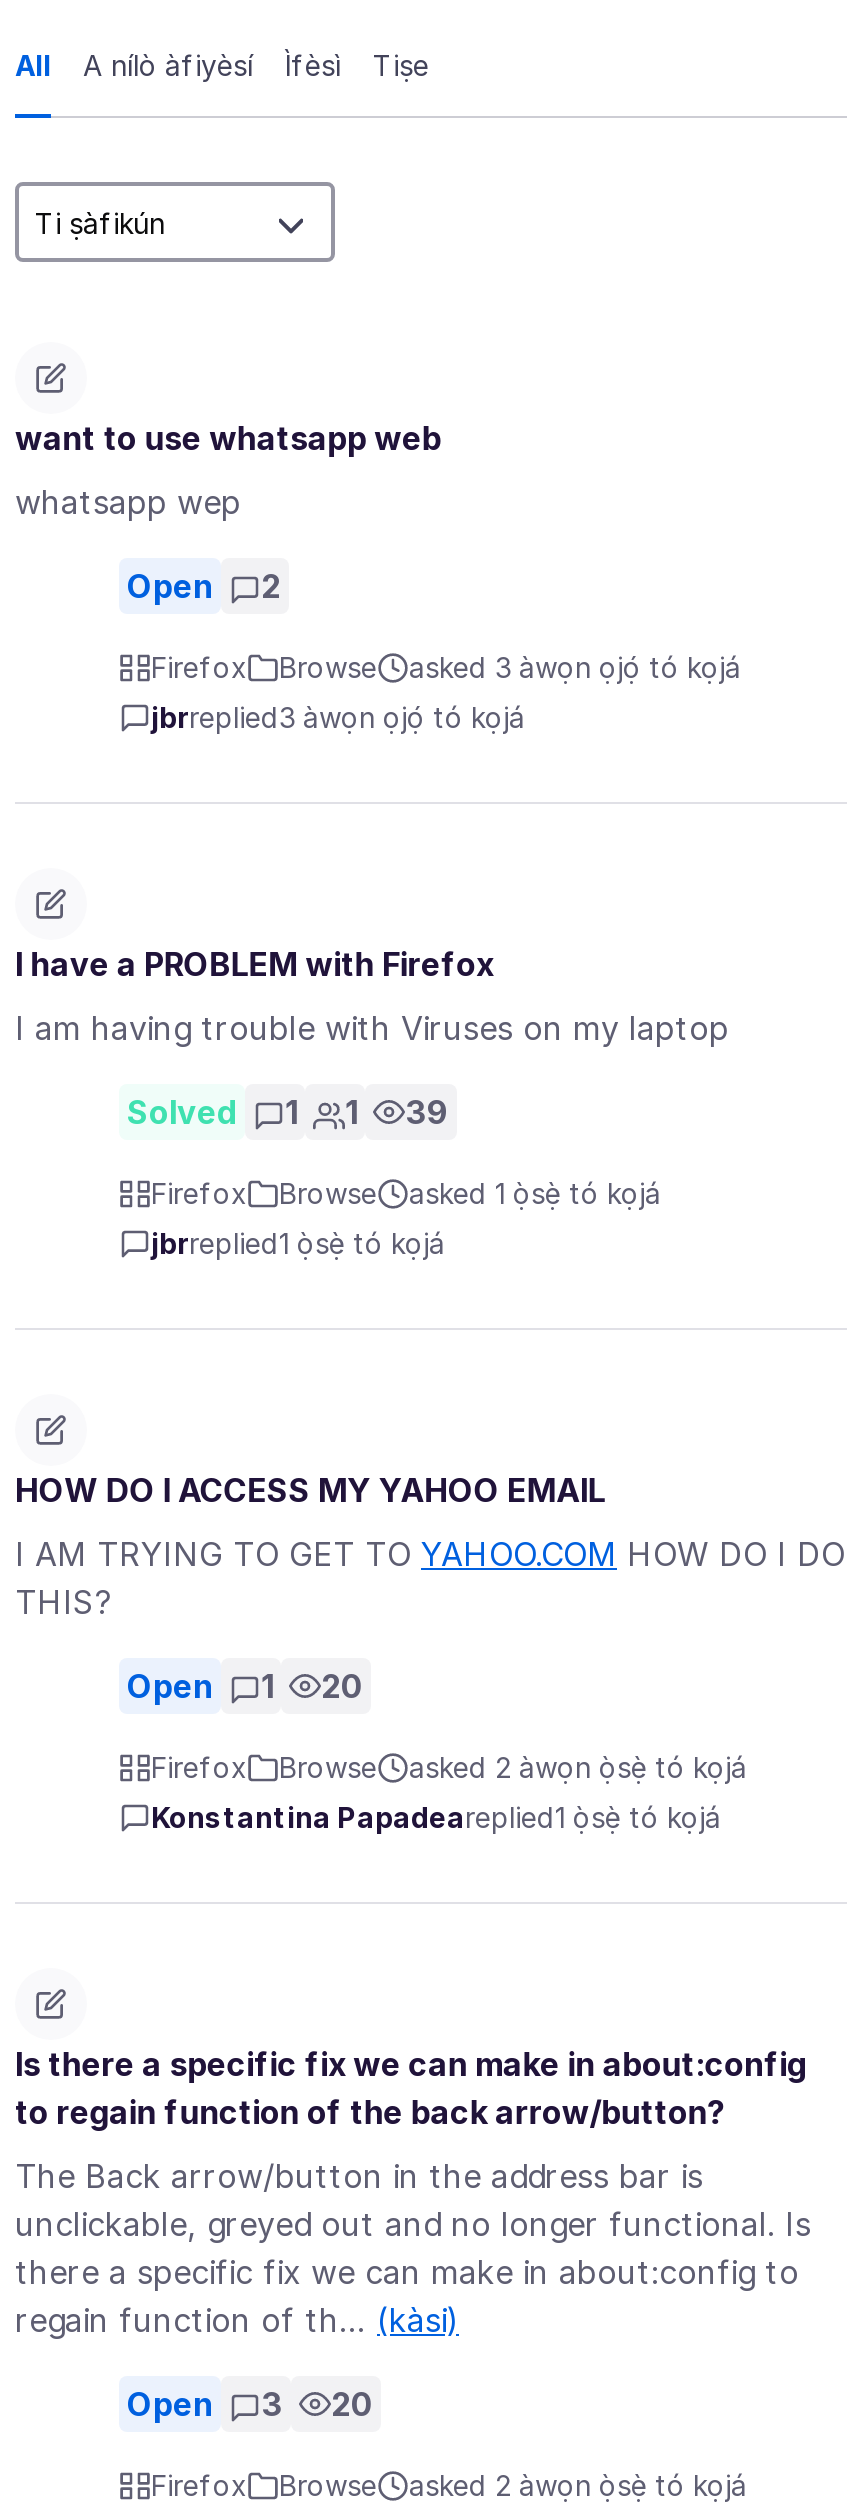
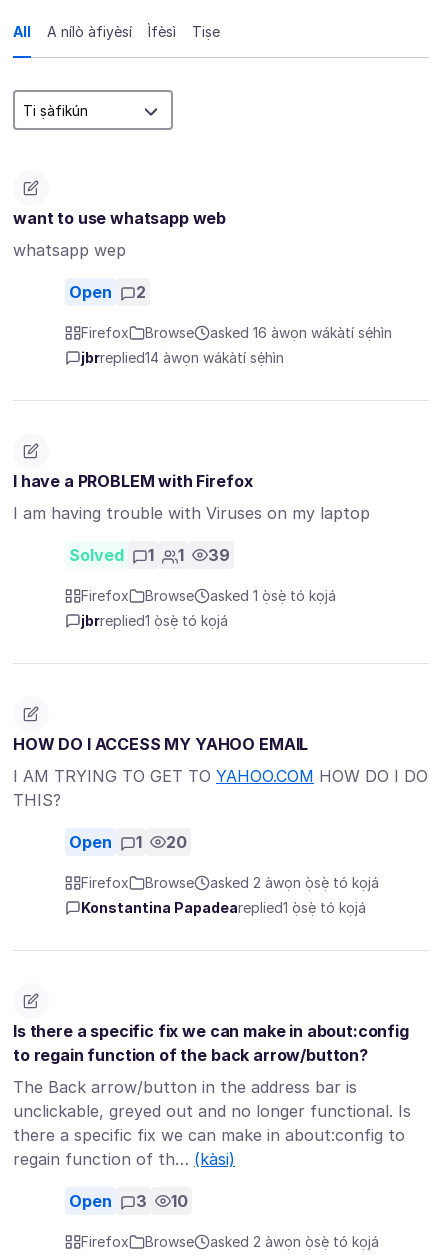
- asked 3 àwọn ọjọ́ tó kọjá
+ asked 16 àwọn wákàtí sẹ́hìn

- jbrreplied 3 àwọn ọjọ́ tó kọjá
+ jbrreplied 14 àwọn wákàtí sẹ́hìn

- Open 3 20
+ Open 3 10
